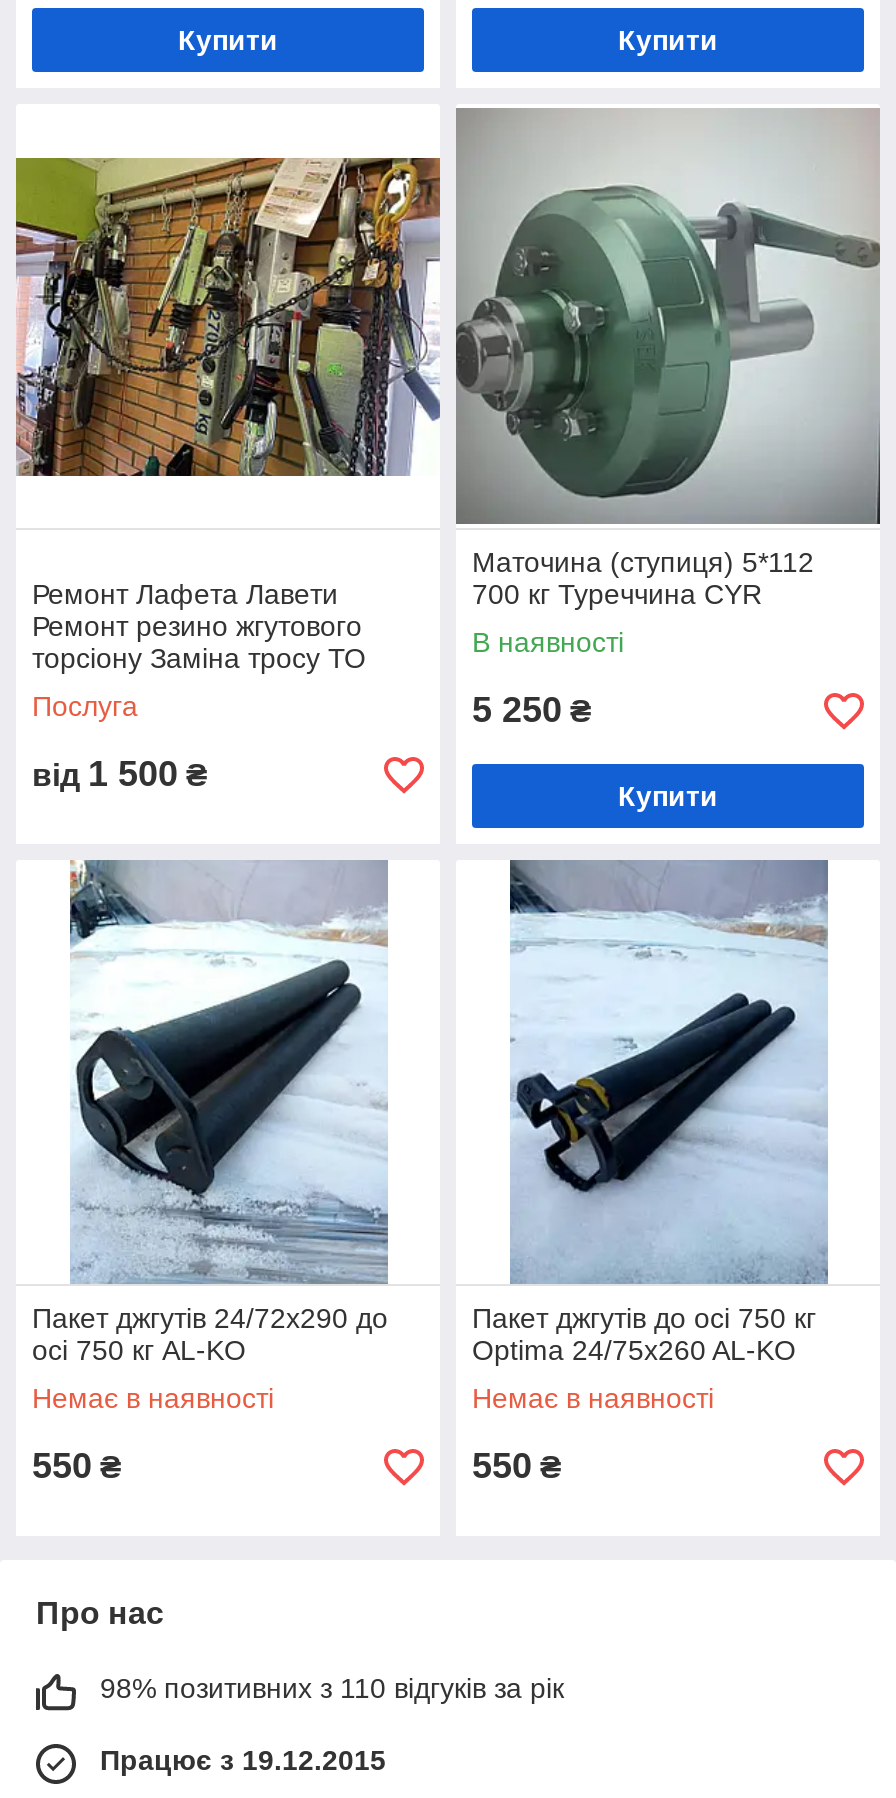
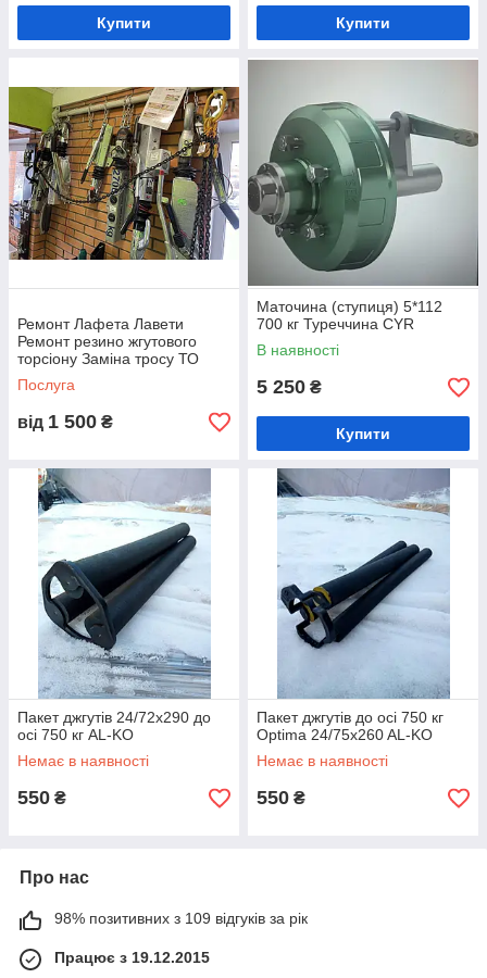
- 98% позитивних з 110 відгуків за рік
+ 98% позитивних з 109 відгуків за рік
